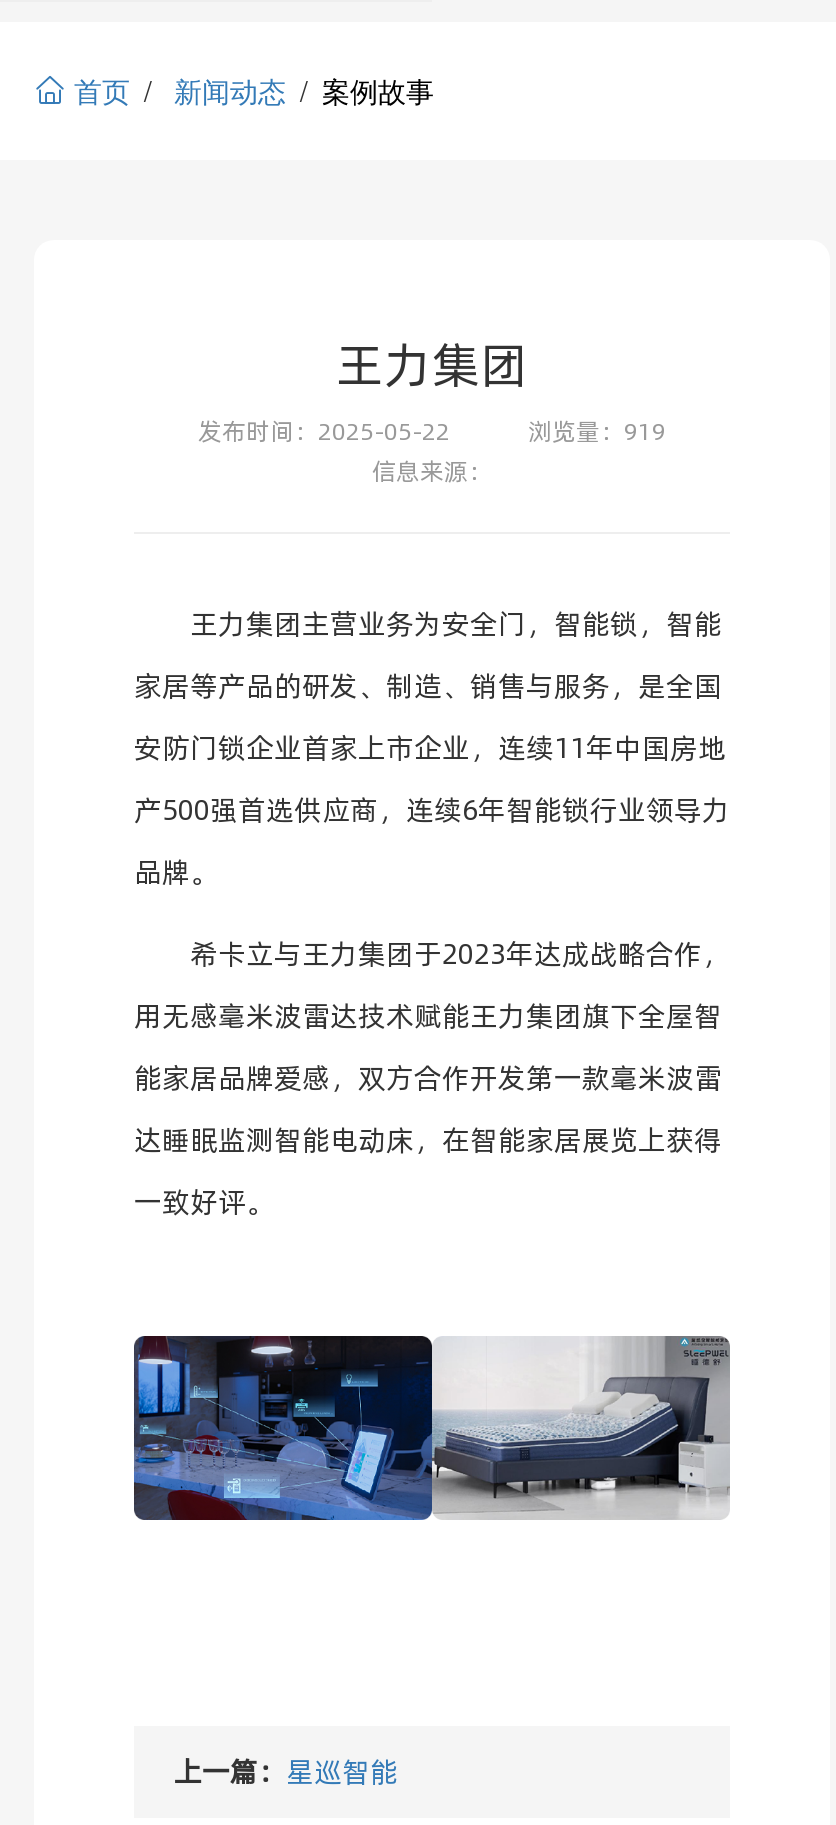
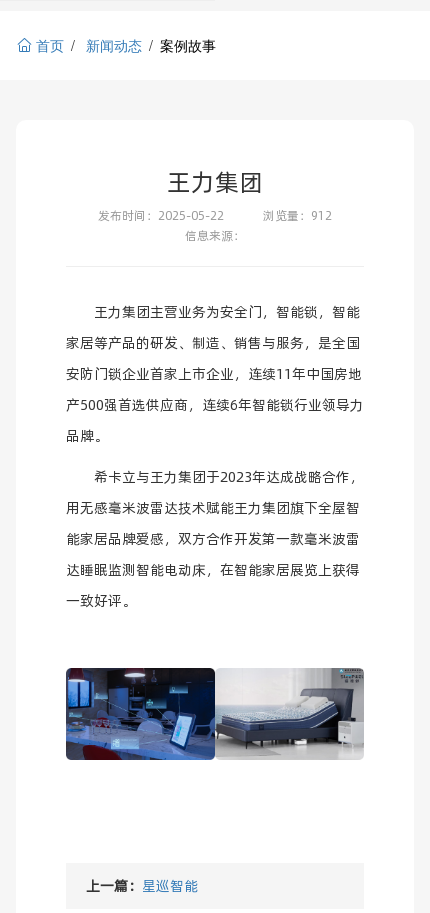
- 浏览量：919
+ 浏览量：912
